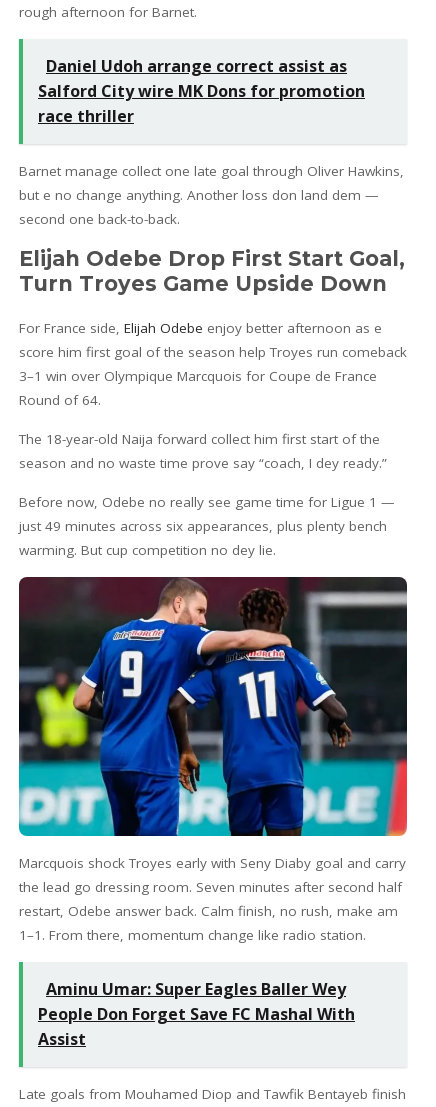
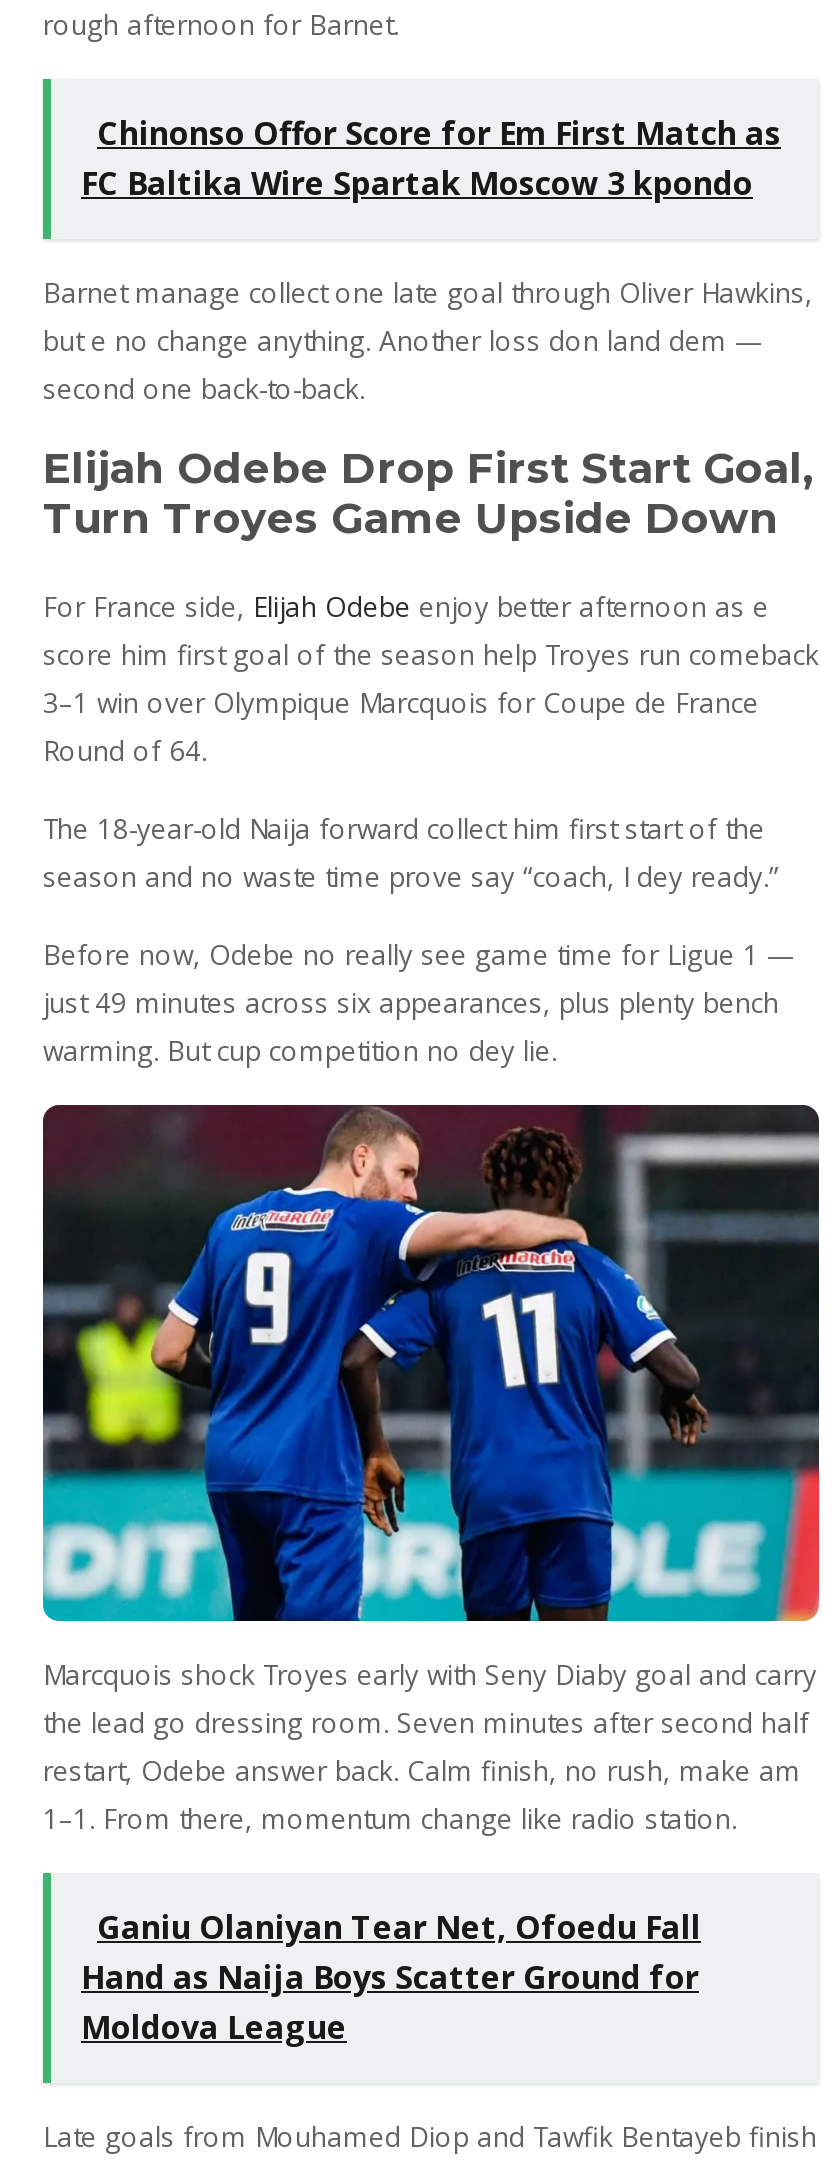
- Daniel Udoh arrange correct assist as
- Salford City wire MK Dons for promotion
- race thriller
+ Chinonso Offor Score for Em First Match as
+ FC Baltika Wire Spartak Moscow 3 kpondo

- Aminu Umar: Super Eagles Baller Wey
- People Don Forget Save FC Mashal With
- Assist
+ Ganiu Olaniyan Tear Net, Ofoedu Fall
+ Hand as Naija Boys Scatter Ground for
+ Moldova League
